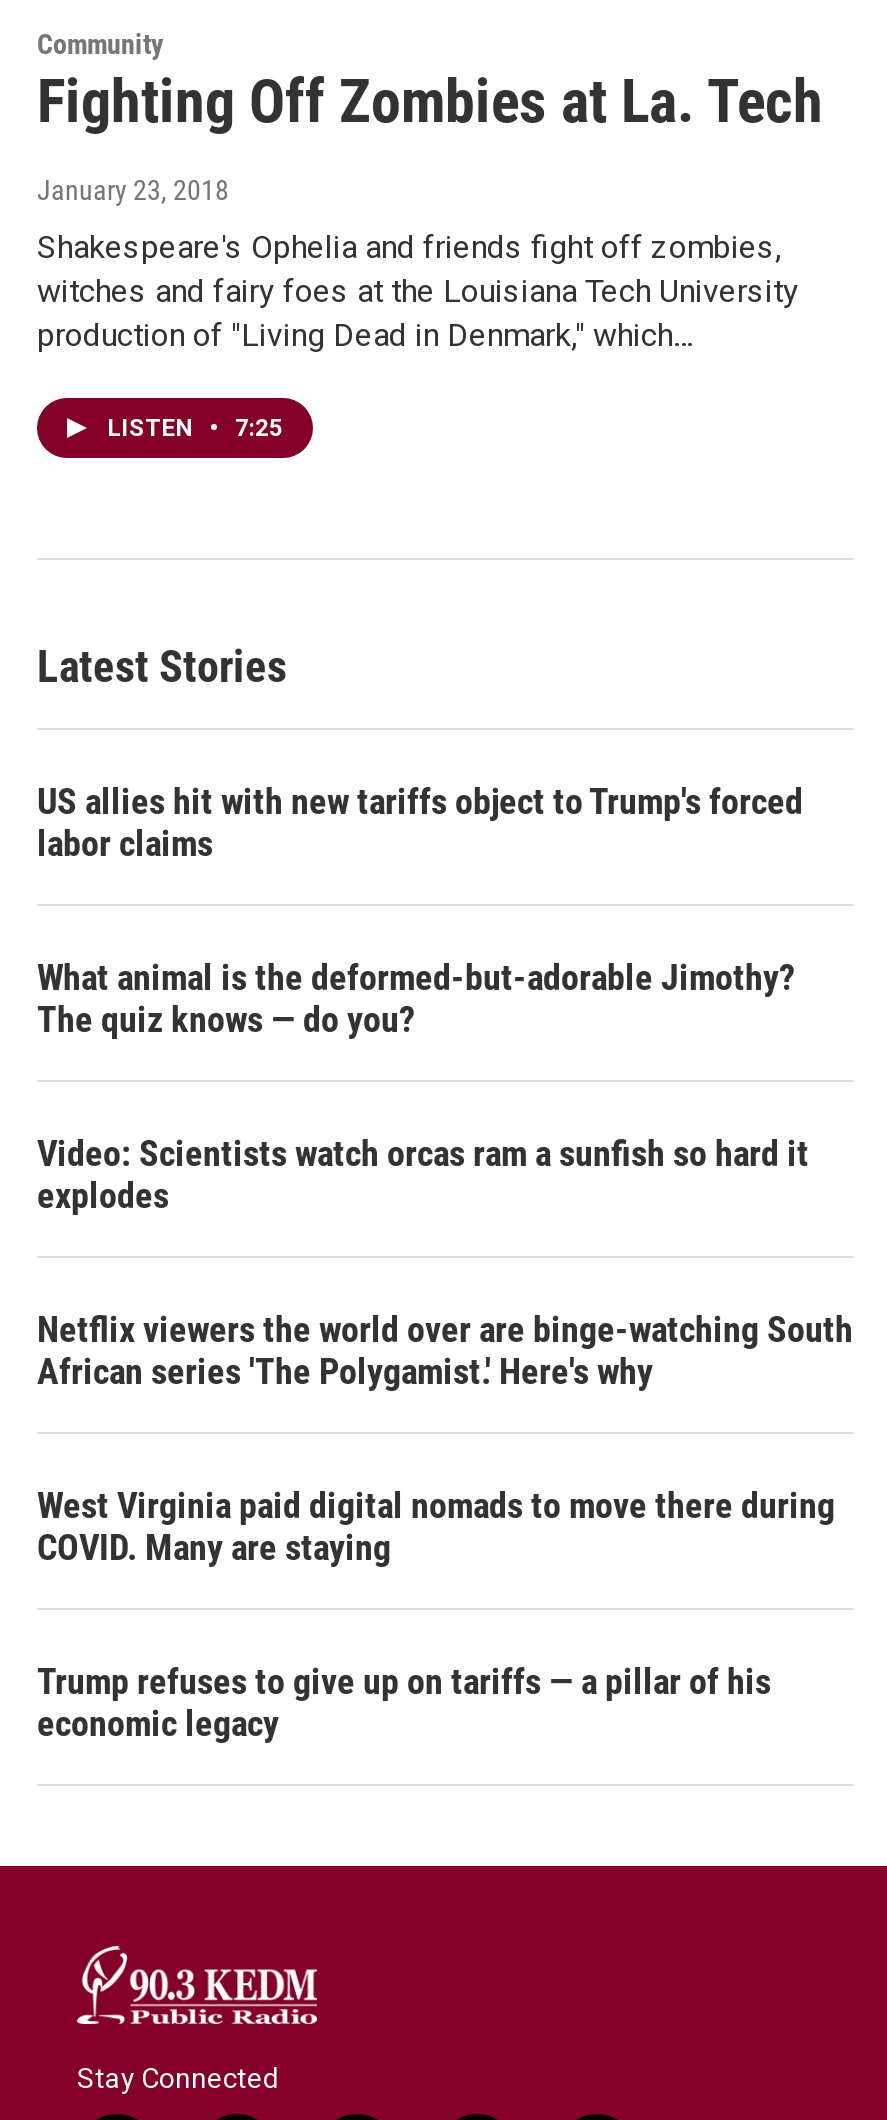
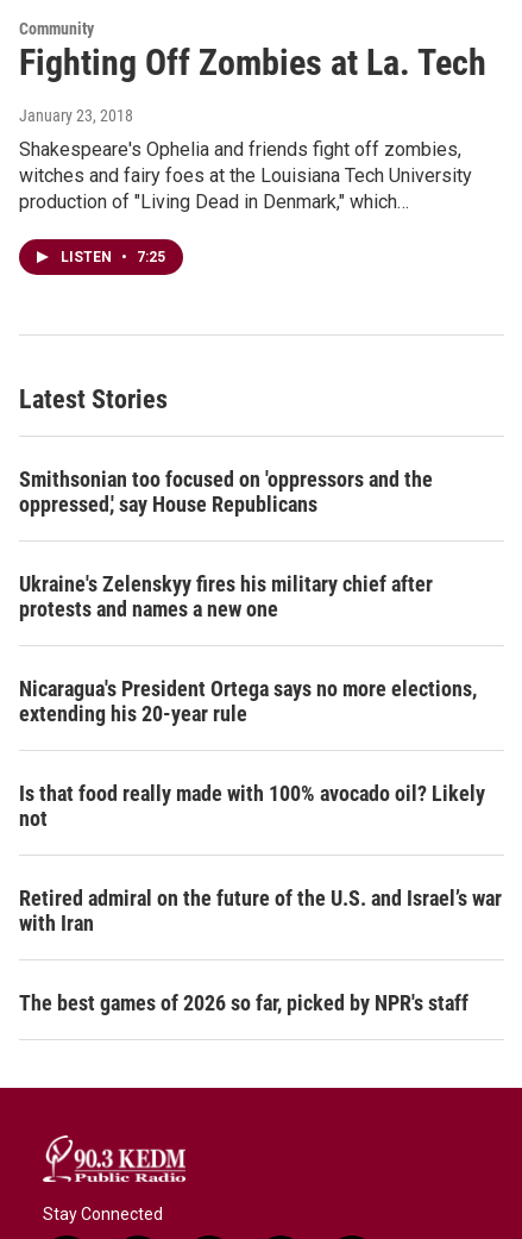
- US allies hit with new tariffs object to Trump's forced
- labor claims
+ Smithsonian too focused on 'oppressors and the
+ oppressed,' say House Republicans

- What animal is the deformed-but-adorable Jimothy?
- The quiz knows — do you?
+ Ukraine's Zelenskyy fires his military chief after
+ protests and names a new one

- Video: Scientists watch orcas ram a sunfish so hard it
- explodes
+ Nicaragua's President Ortega says no more elections,
+ extending his 20-year rule

- Netflix viewers the world over are binge-watching South
- African series 'The Polygamist.' Here's why
+ Is that food really made with 100% avocado oil? Likely
+ not

- West Virginia paid digital nomads to move there during
- COVID. Many are staying
+ Retired admiral on the future of the U.S. and Israel’s war
+ with Iran

- Trump refuses to give up on tariffs — a pillar of his
- economic legacy
+ The best games of 2026 so far, picked by NPR's staff
